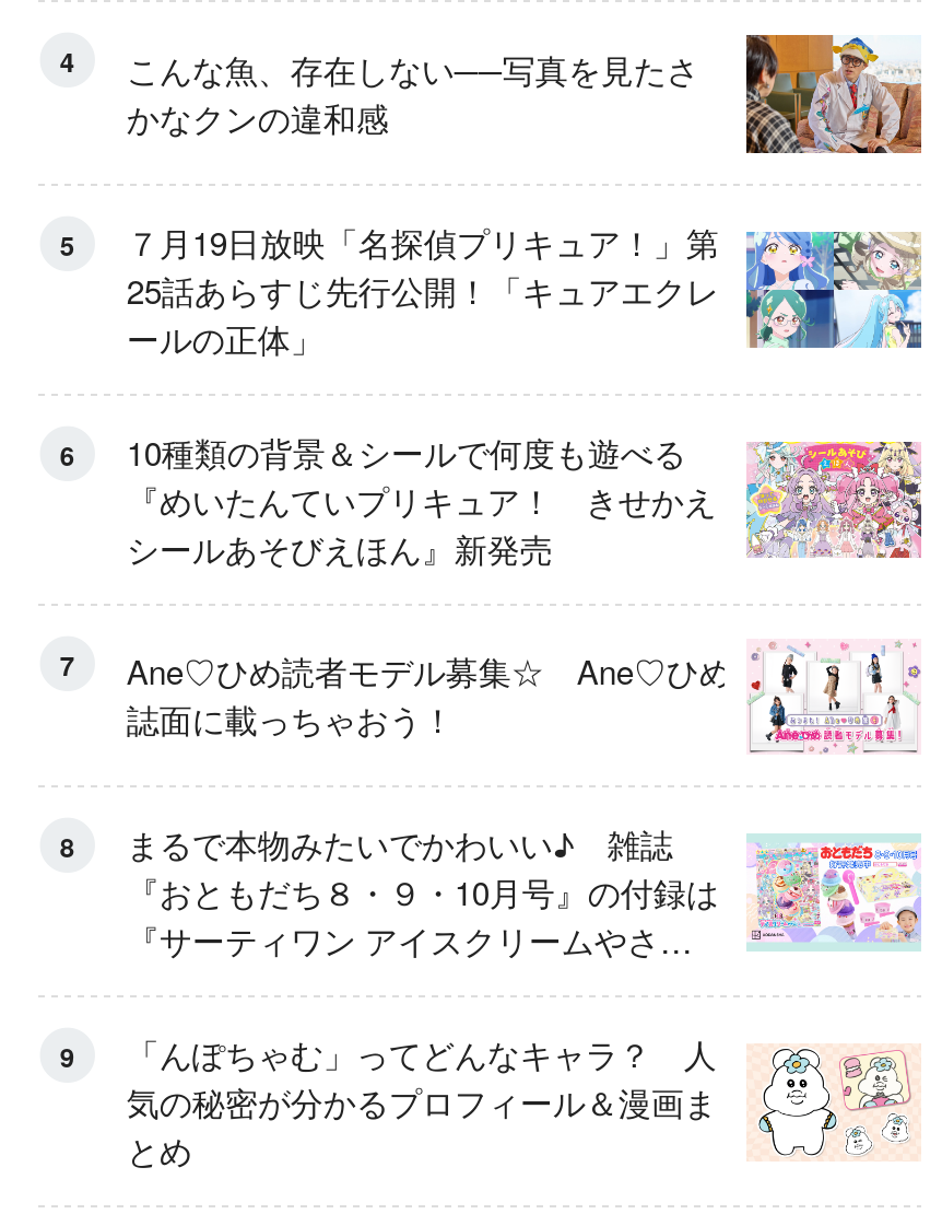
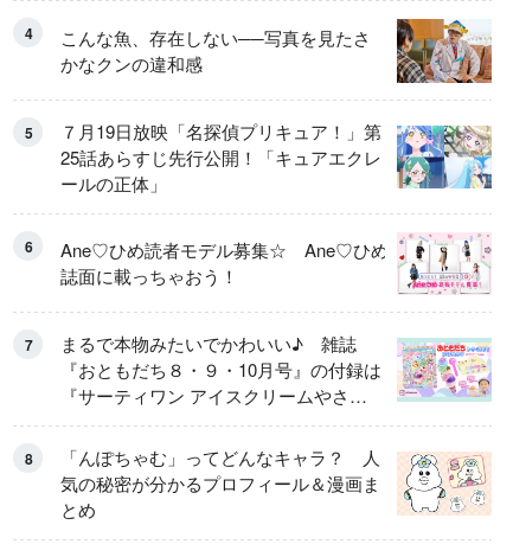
- [image]
- 10種類の背景＆シールで何度も遊べる
- 『めいたんていプリキュア！ きせかえ
- シールあそびえほん』新発売
- 7

- 8
+ 7

- 9 「んぽちゃむ」ってどんなキャラ？ 人
+ 8 「んぽちゃむ」ってどんなキャラ？ 人
